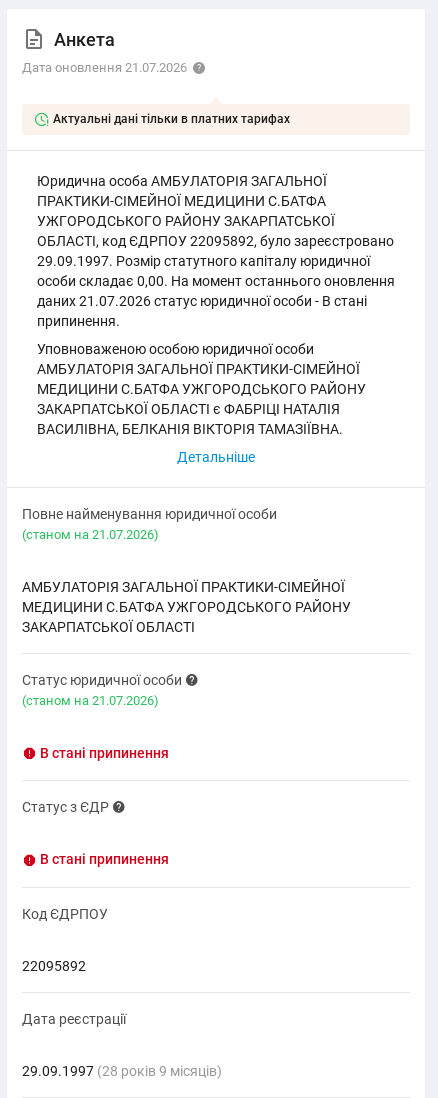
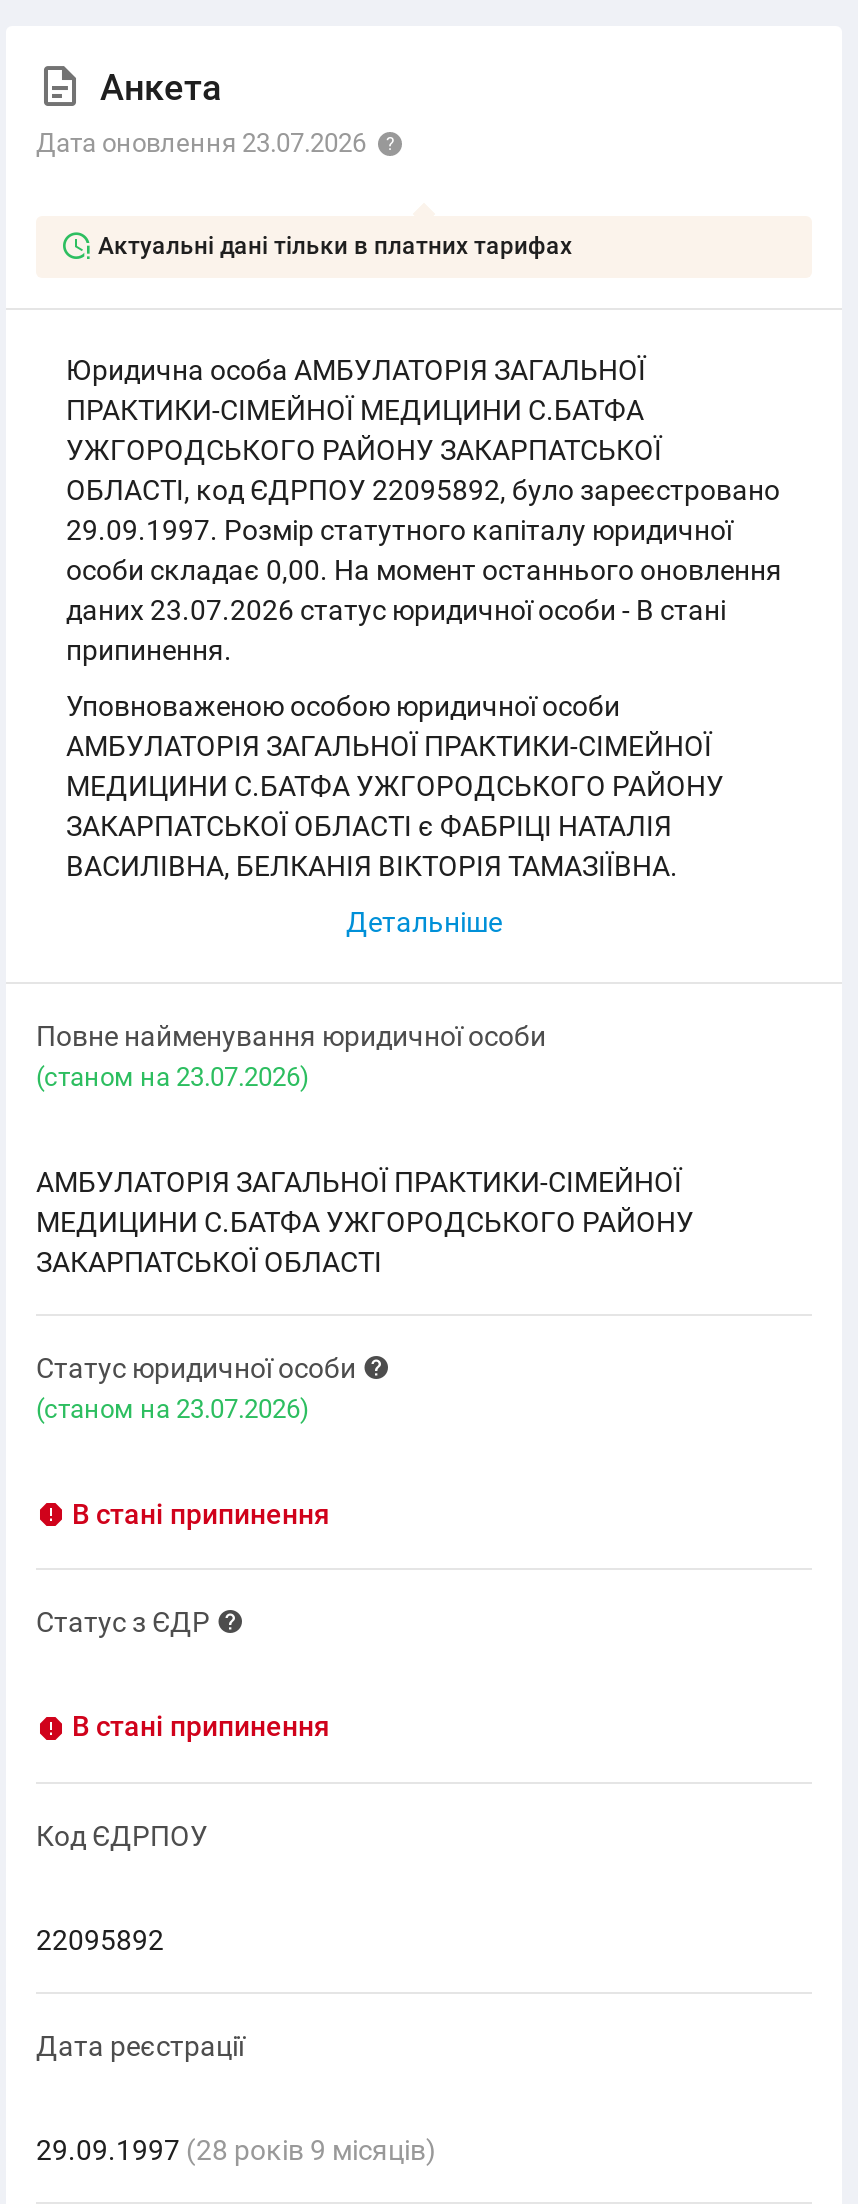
- Дата оновлення 21.07.2026
+ Дата оновлення 23.07.2026

- даних 21.07.2026 статус юридичної особи - В стані
+ даних 23.07.2026 статус юридичної особи - В стані

- (cтаном на 21.07.2026)
+ (cтаном на 23.07.2026)

- (cтаном на 21.07.2026)
+ (cтаном на 23.07.2026)
